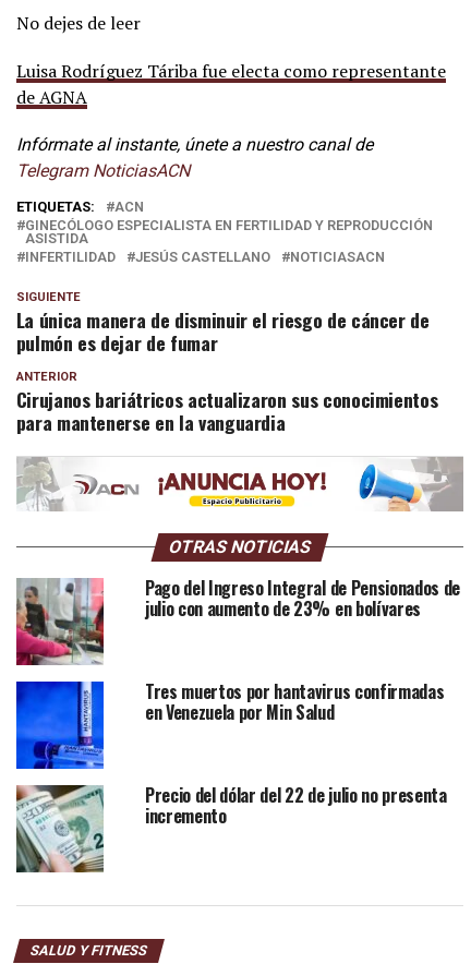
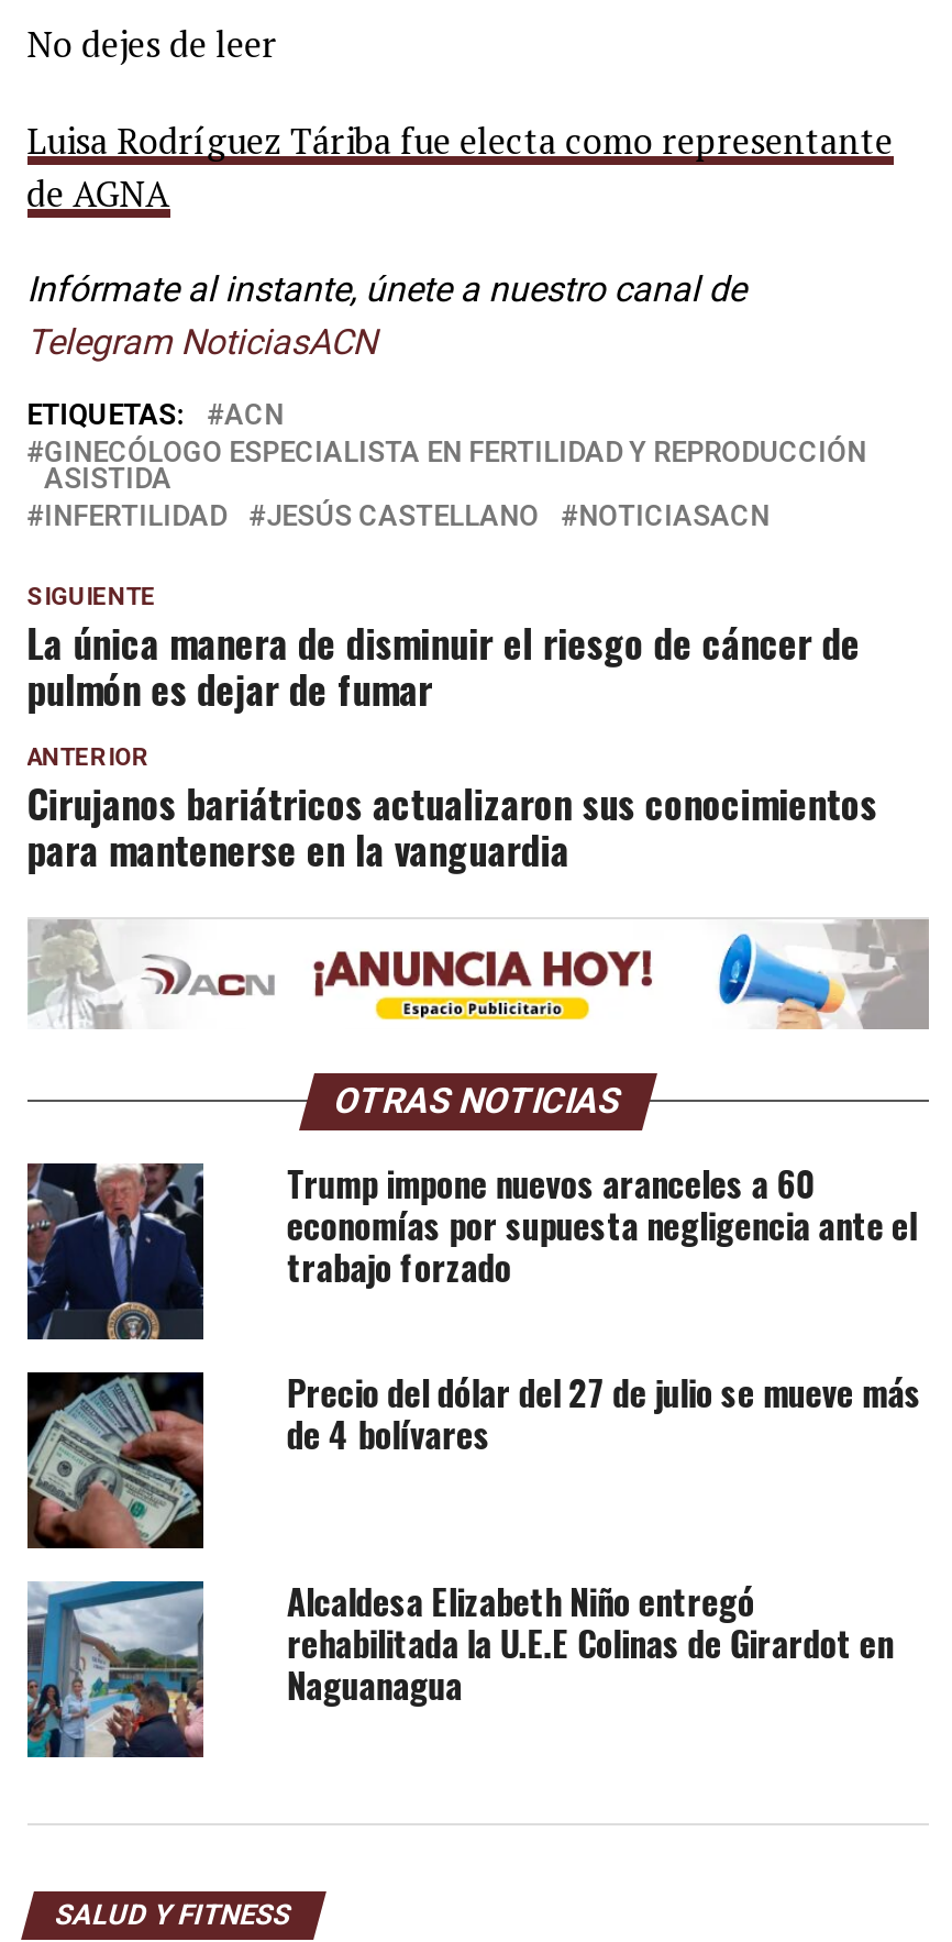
- [image]
- Pago del Ingreso Integral de Pensionados de
- julio con aumento de 23% en bolívares
+ [image]
+ Trump impone nuevos aranceles a 60
+ economías por supuesta negligencia ante el
+ trabajo forzado

- [image]
- Tres muertos por hantavirus confirmadas
- en Venezuela por Min Salud
+ [image]
+ Precio del dólar del 27 de julio se mueve más
+ de 4 bolívares

- [image]
- Precio del dólar del 22 de julio no presenta
- incremento
+ [image]
+ Alcaldesa Elizabeth Niño entregó
+ rehabilitada la U.E.E Colinas de Girardot en
+ Naguanagua
